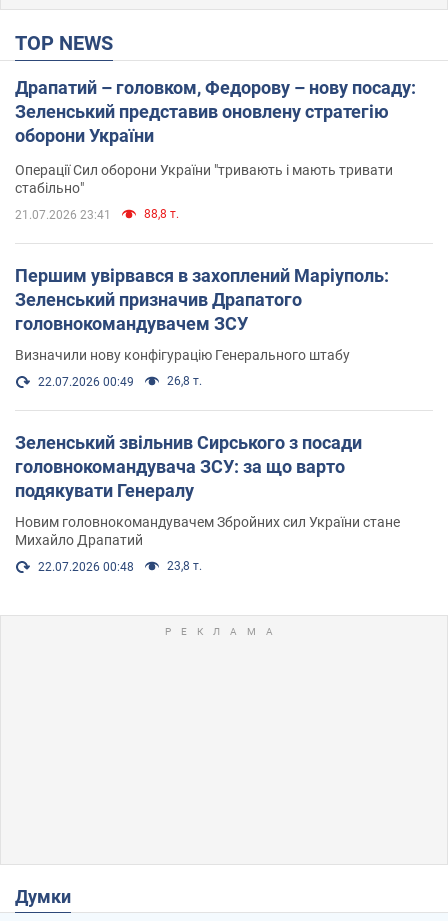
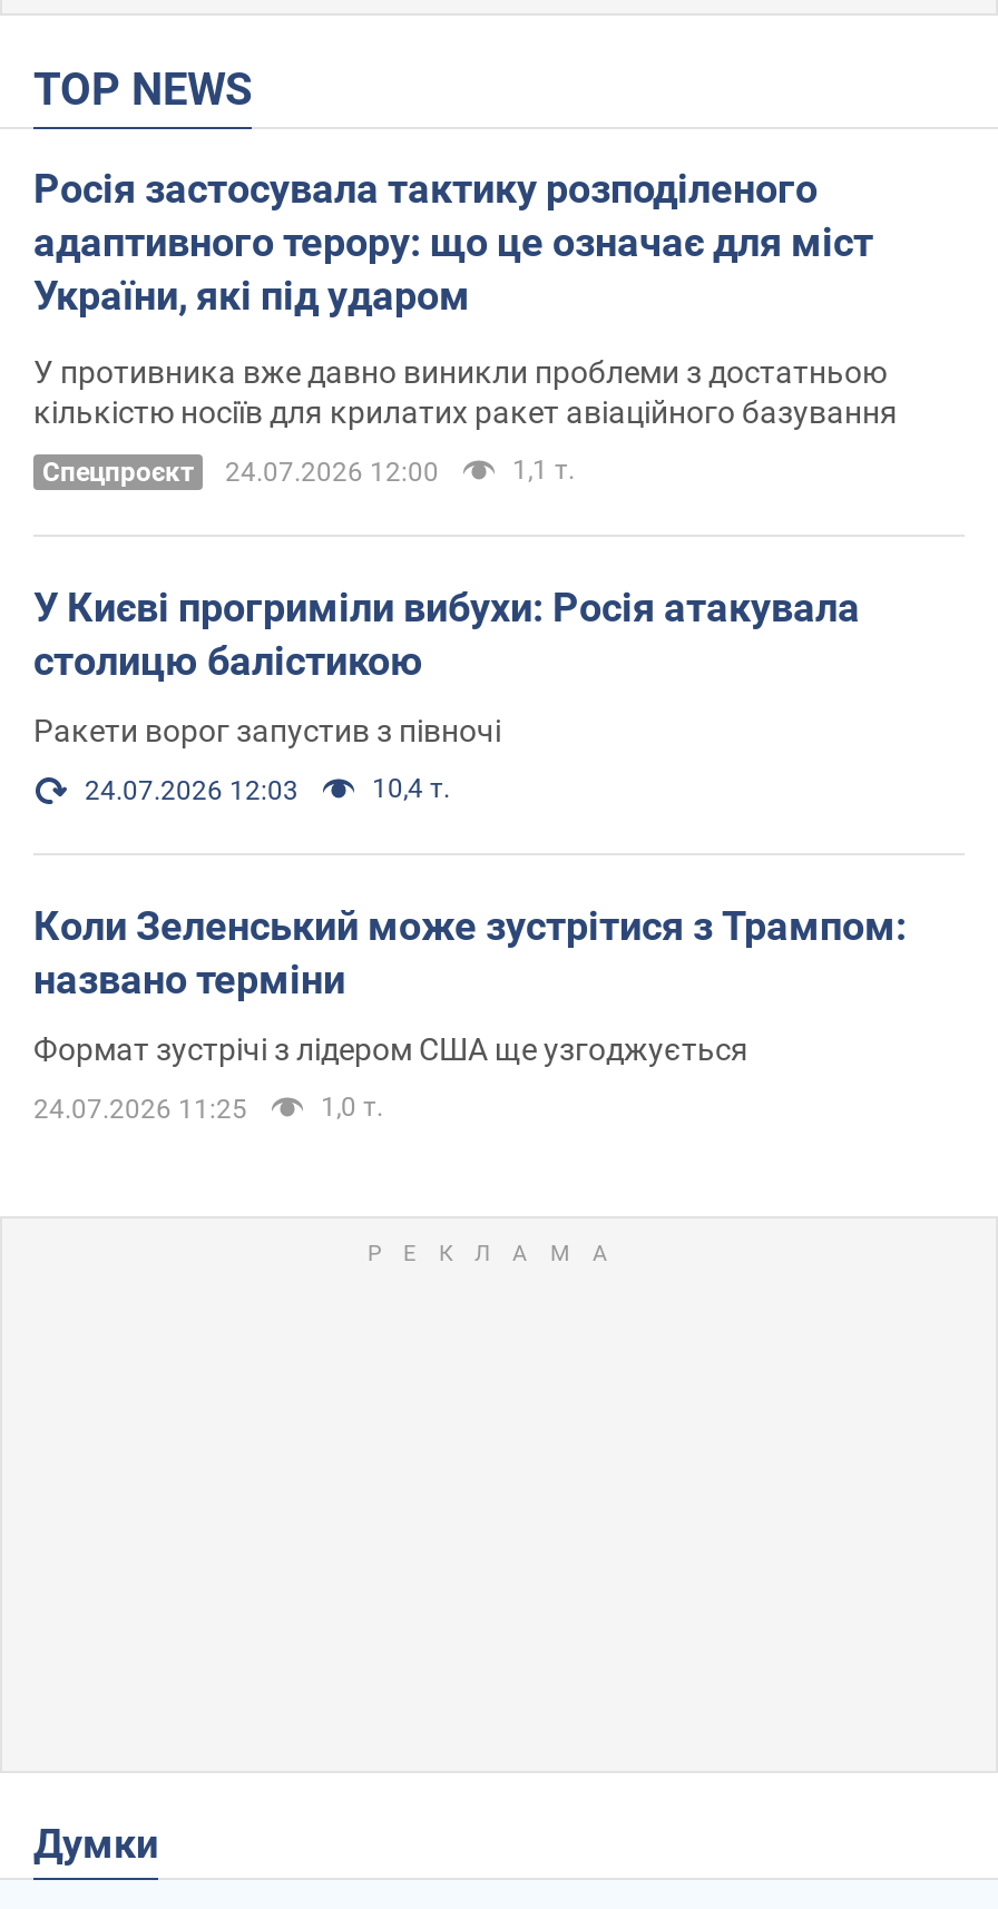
- Драпатий – головком, Федорову – нову посаду:
- Зеленський представив оновлену стратегію
- оборони України
+ Росія застосувала тактику розподіленого
+ адаптивного терору: що це означає для міст
+ України, які під ударом

- Операції Сил оборони України "тривають і мають тривати
- стабільно"
+ У противника вже давно виникли проблеми з достатньою
+ кількістю носіїв для крилатих ракет авіаційного базування

- 21.07.2026 23:41
- 88,8 т.
+ Cпецпроєкт
+ 24.07.2026 12:00
+ 1,1 т.

- Першим увірвався в захоплений Маріуполь:
- Зеленський призначив Драпатого
- головнокомандувачем ЗСУ
+ У Києві прогриміли вибухи: Росія атакувала
+ столицю балістикою

- Визначили нову конфігурацію Генерального штабу
+ Ракети ворог запустив з півночі

- 22.07.2026 00:49
- 26,8 т.
+ 24.07.2026 12:03
+ 10,4 т.

- Зеленський звільнив Сирського з посади
- головнокомандувача ЗСУ: за що варто
- подякувати Генералу
+ Коли Зеленський може зустрітися з Трампом:
+ названо терміни

- Новим головнокомандувачем Збройних сил України стане
- Михайло Драпатий
+ Формат зустрічі з лідером США ще узгоджується

- 22.07.2026 00:48
- 23,8 т.
+ 24.07.2026 11:25
+ 1,0 т.
